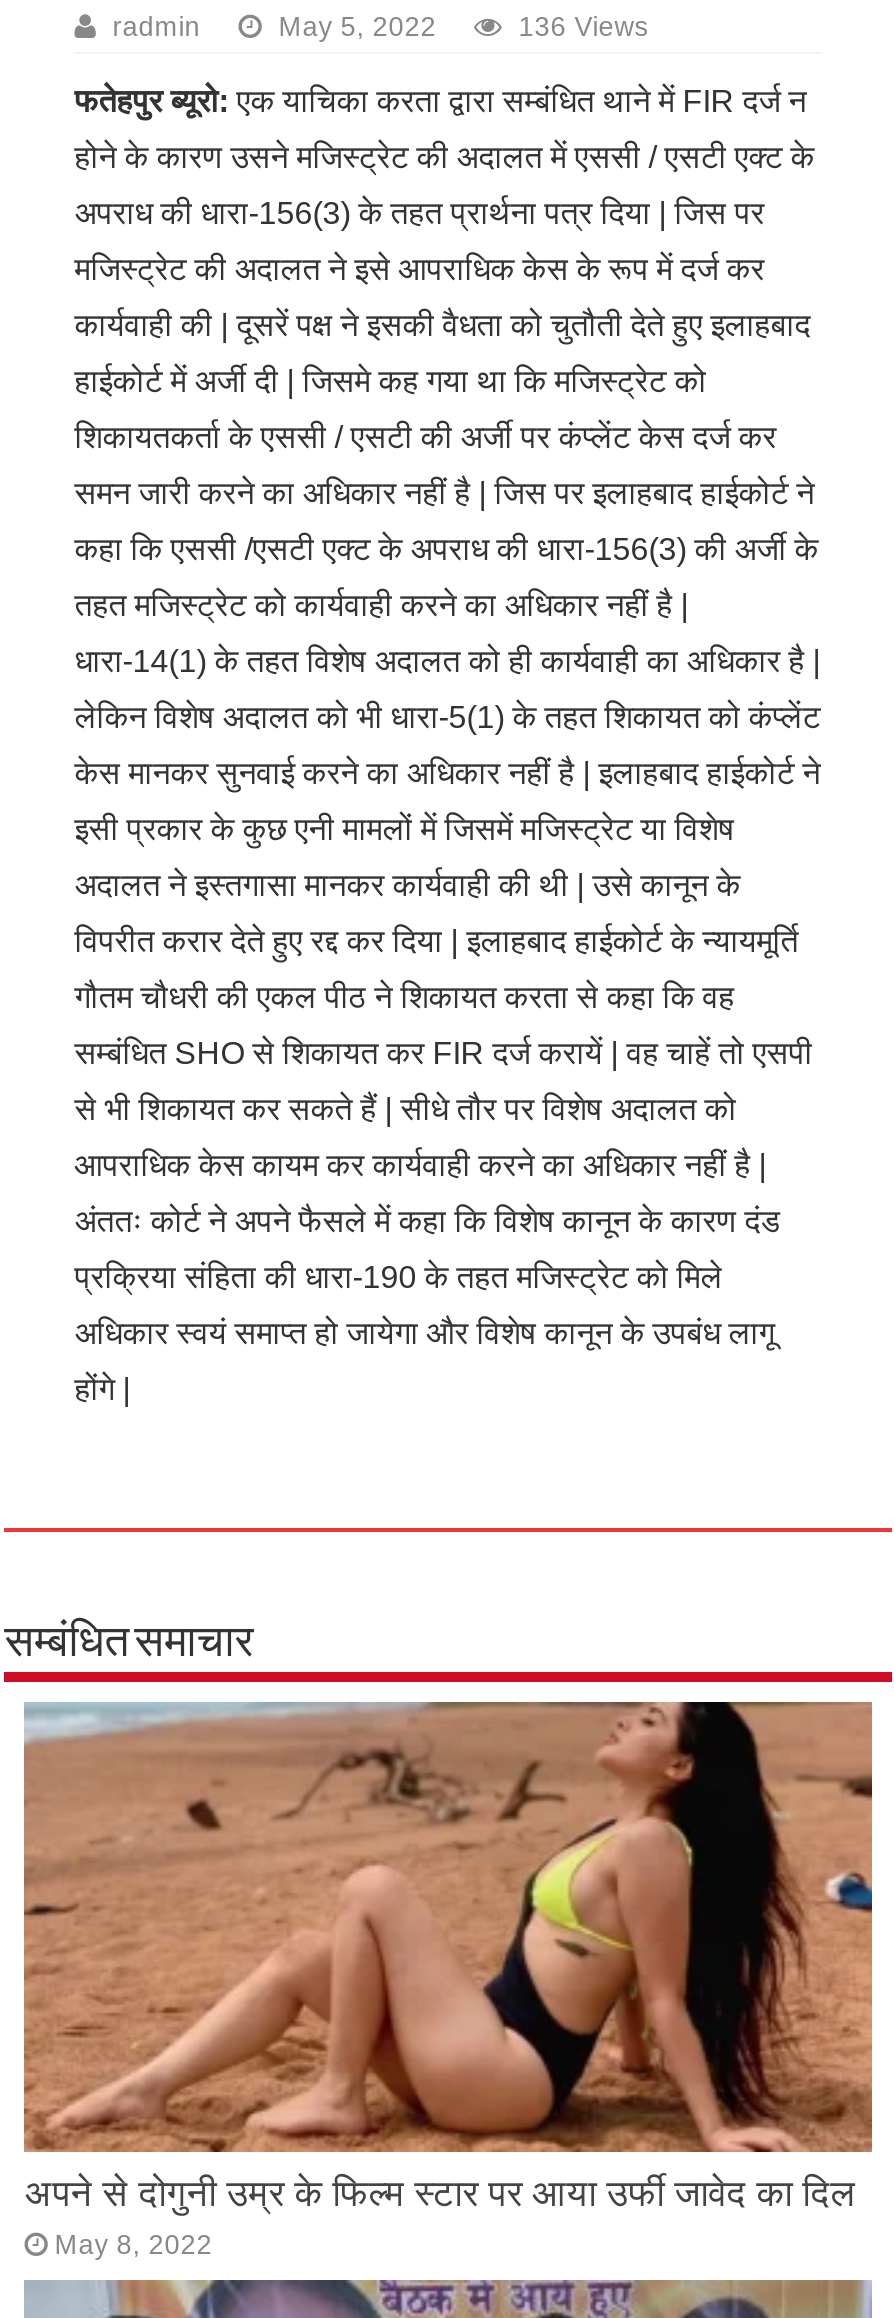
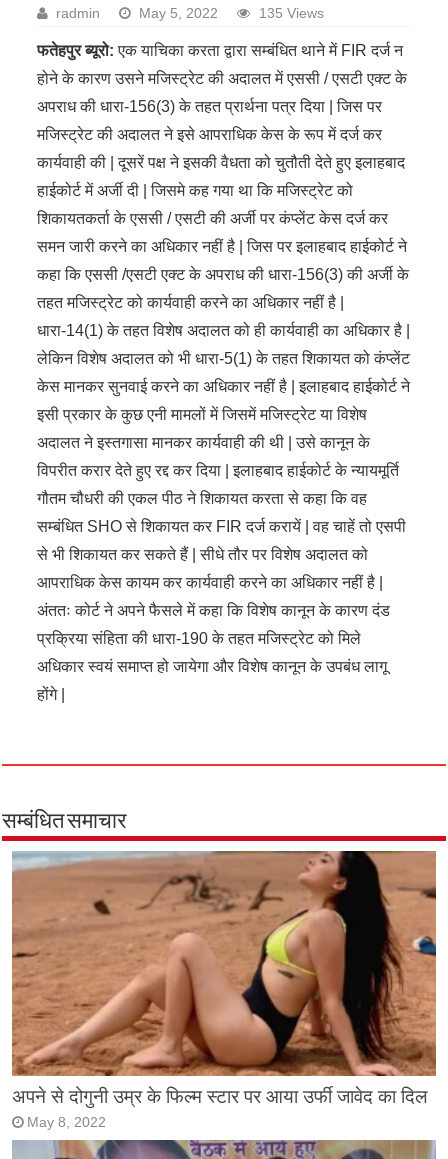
- 136 Views
+ 135 Views
